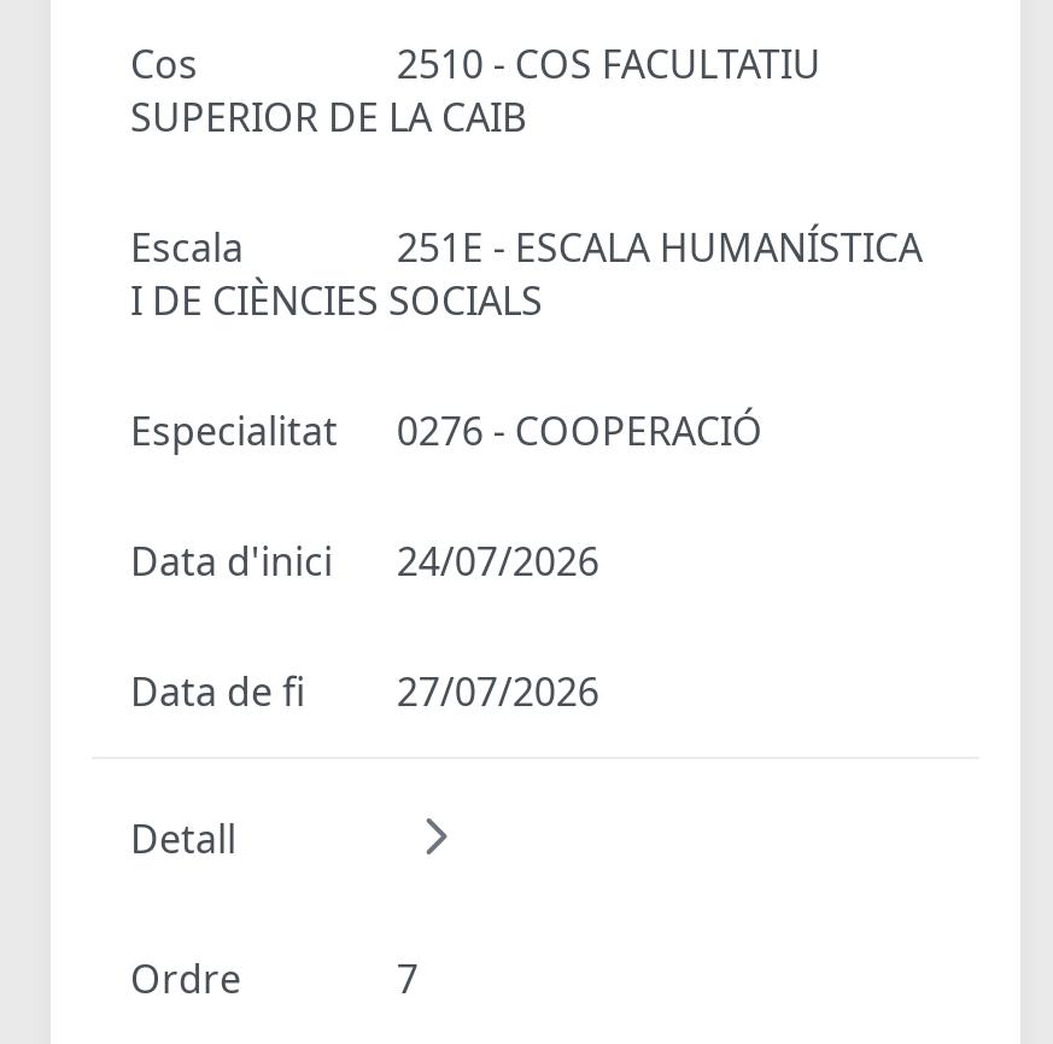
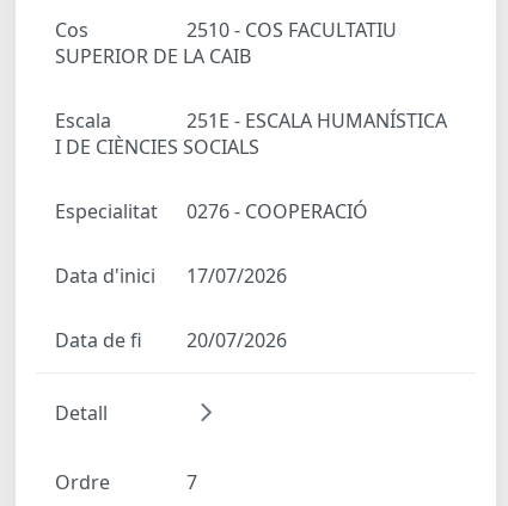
- Data d'inici 24/07/2026
+ Data d'inici 17/07/2026

- Data de fi 27/07/2026
+ Data de fi 20/07/2026
